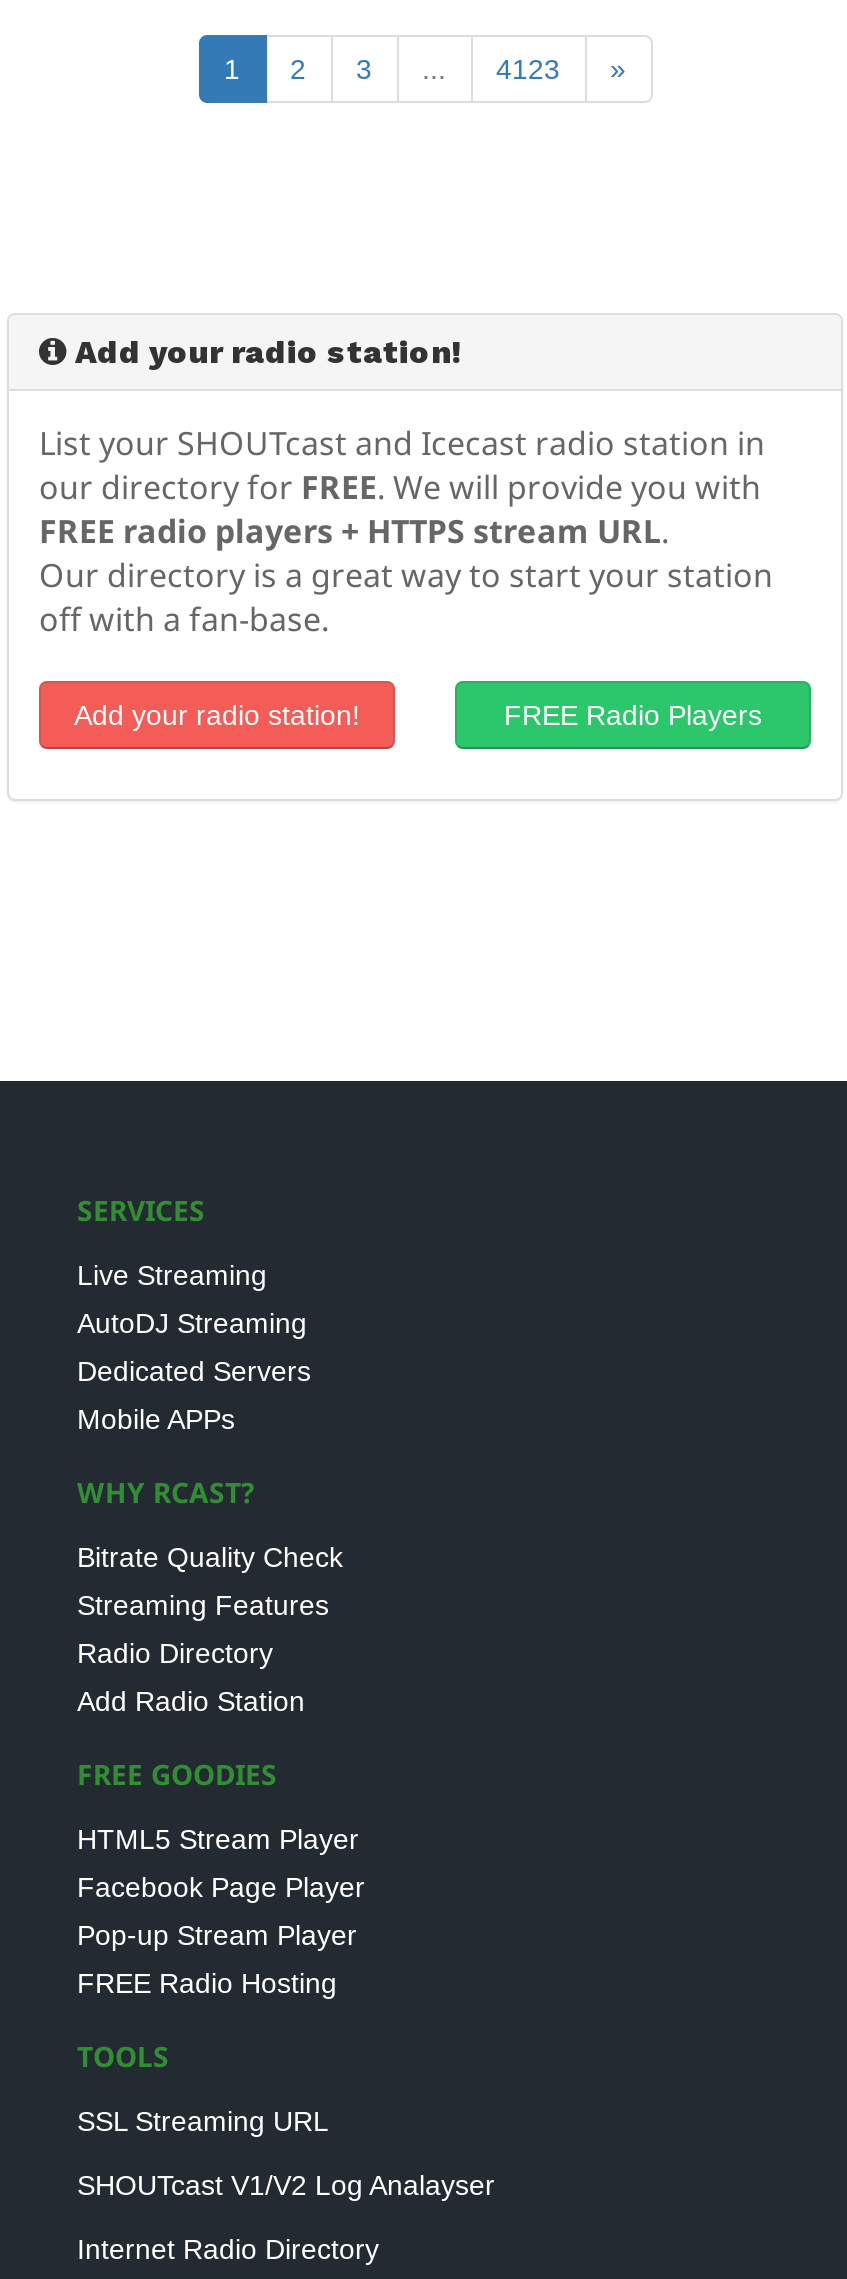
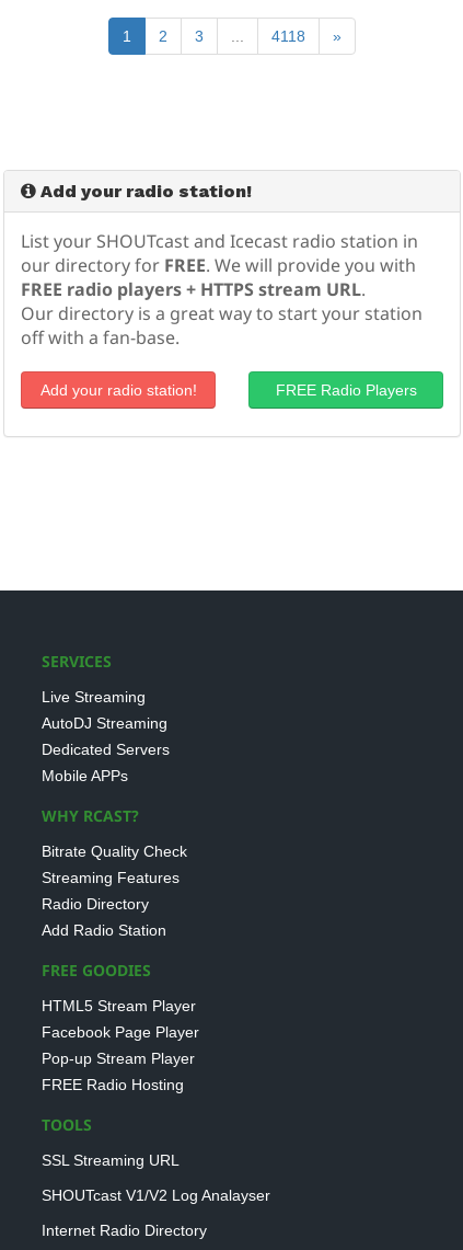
- 4123
+ 4118
